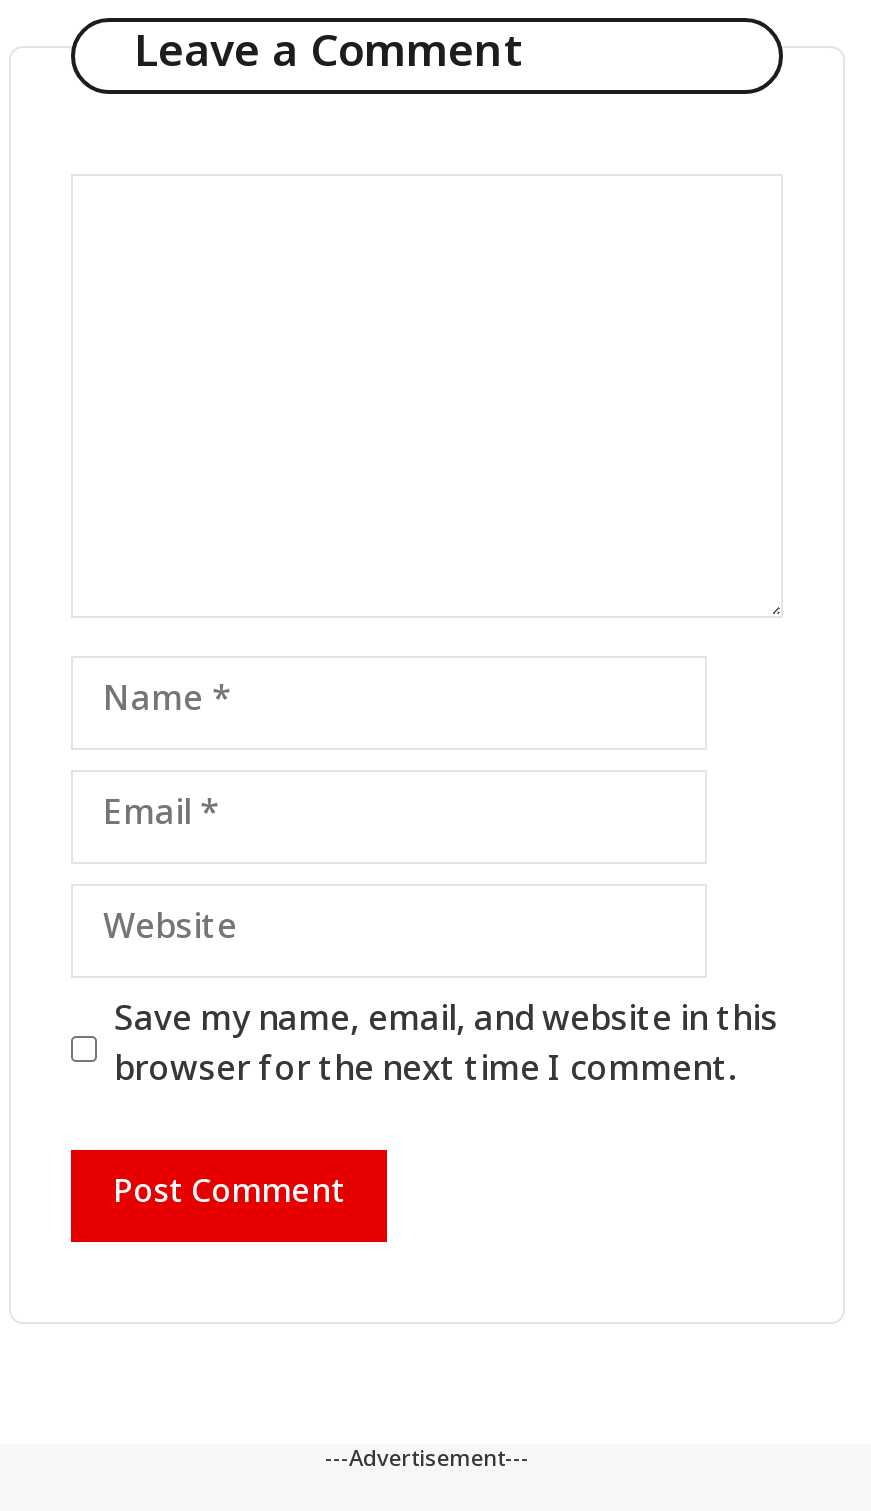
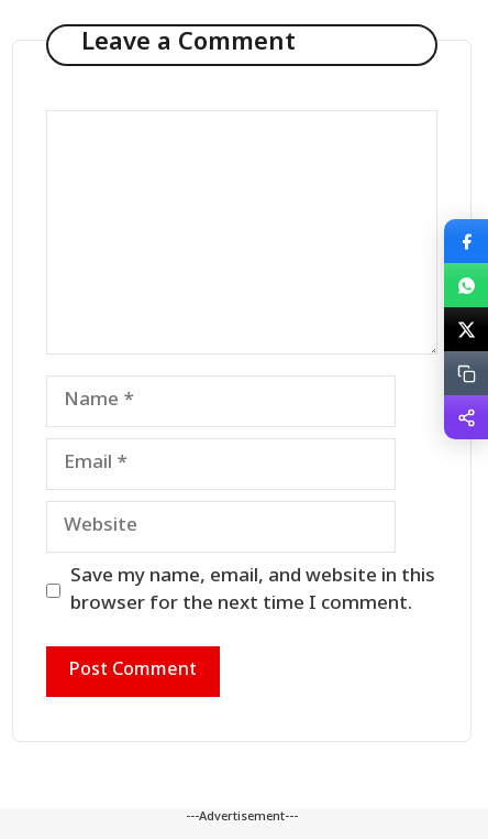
+ [image]
